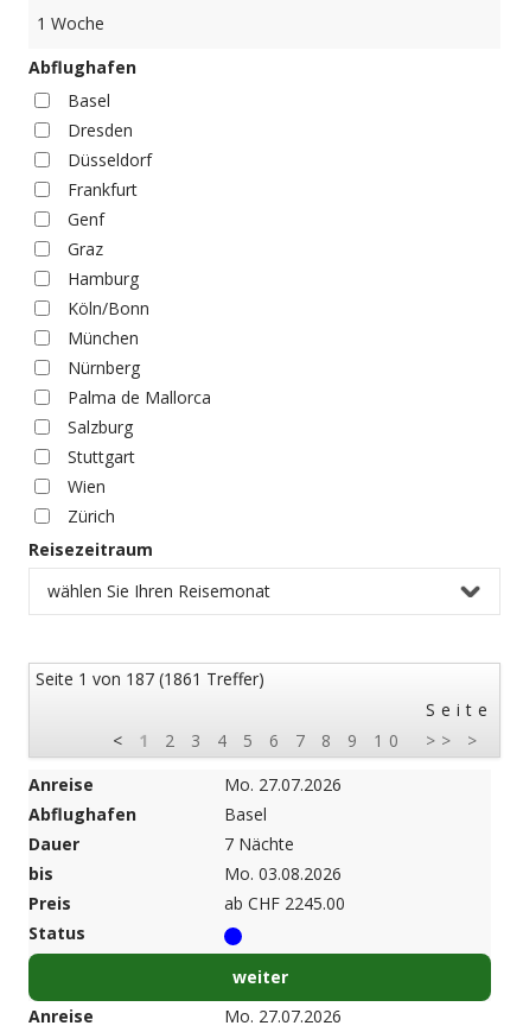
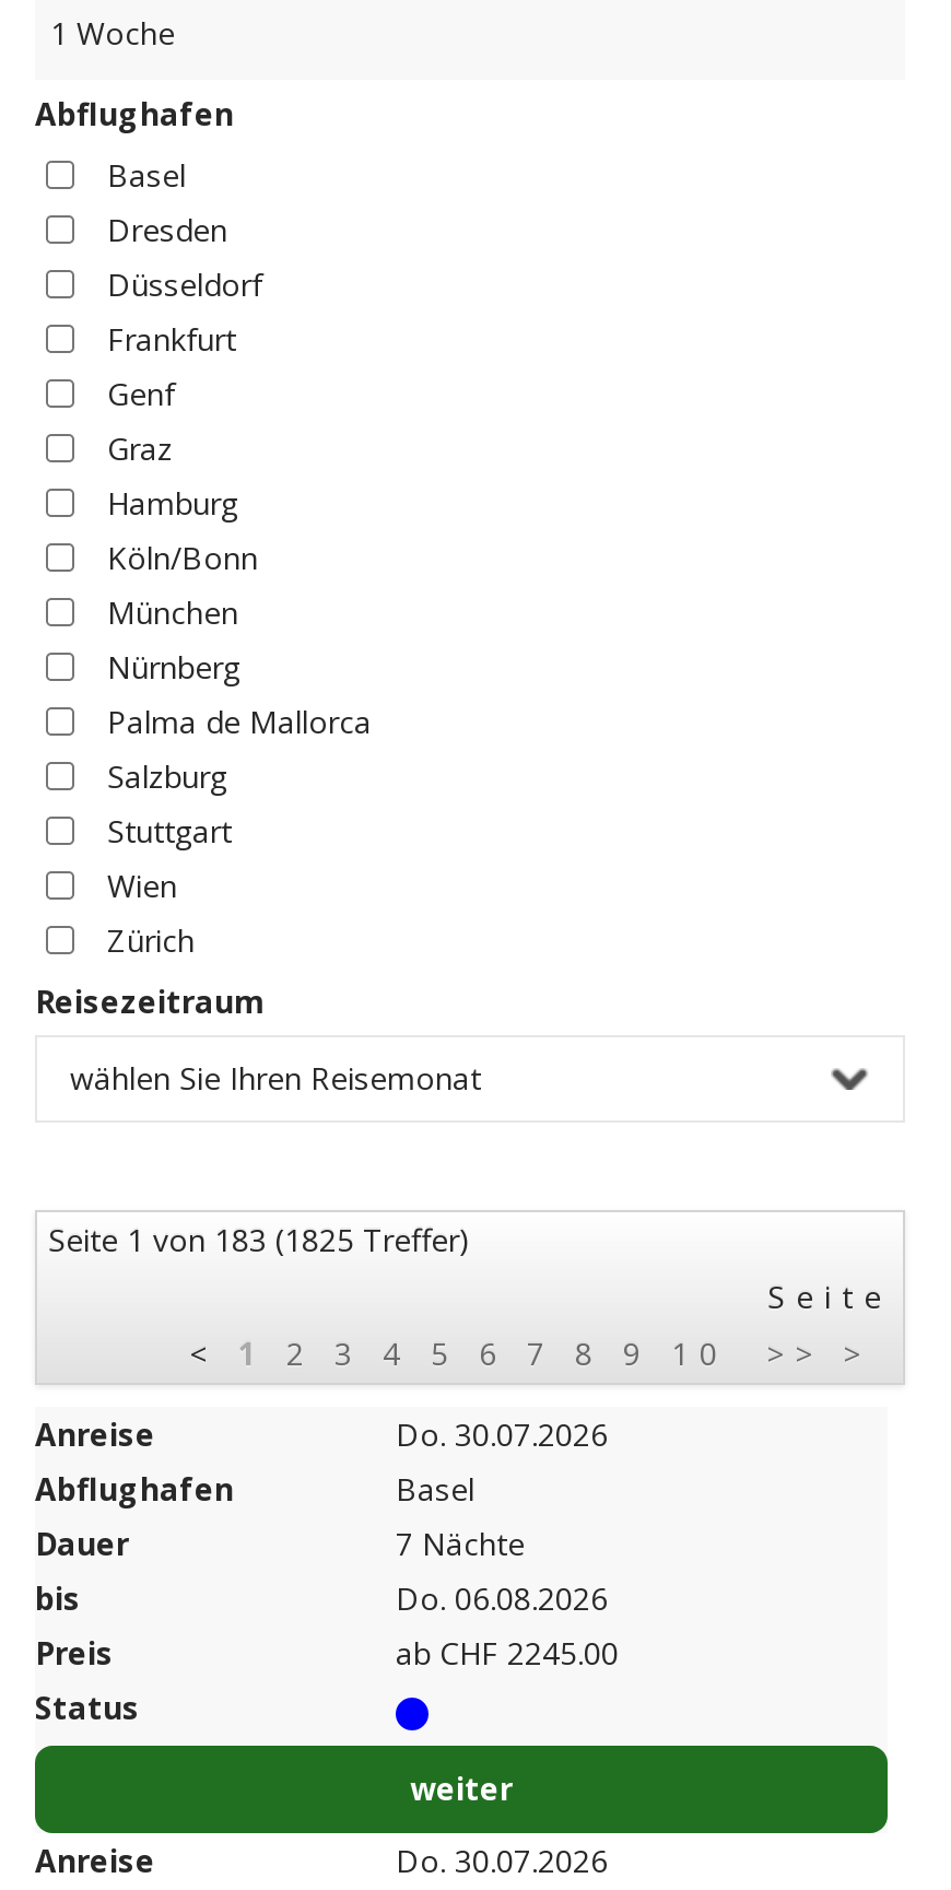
- Seite 1 von 187 (1861 Treffer)
+ Seite 1 von 183 (1825 Treffer)

- Mo. 27.07.2026
+ Do. 30.07.2026

- Mo. 03.08.2026
+ Do. 06.08.2026

- Mo. 27.07.2026
+ Do. 30.07.2026
